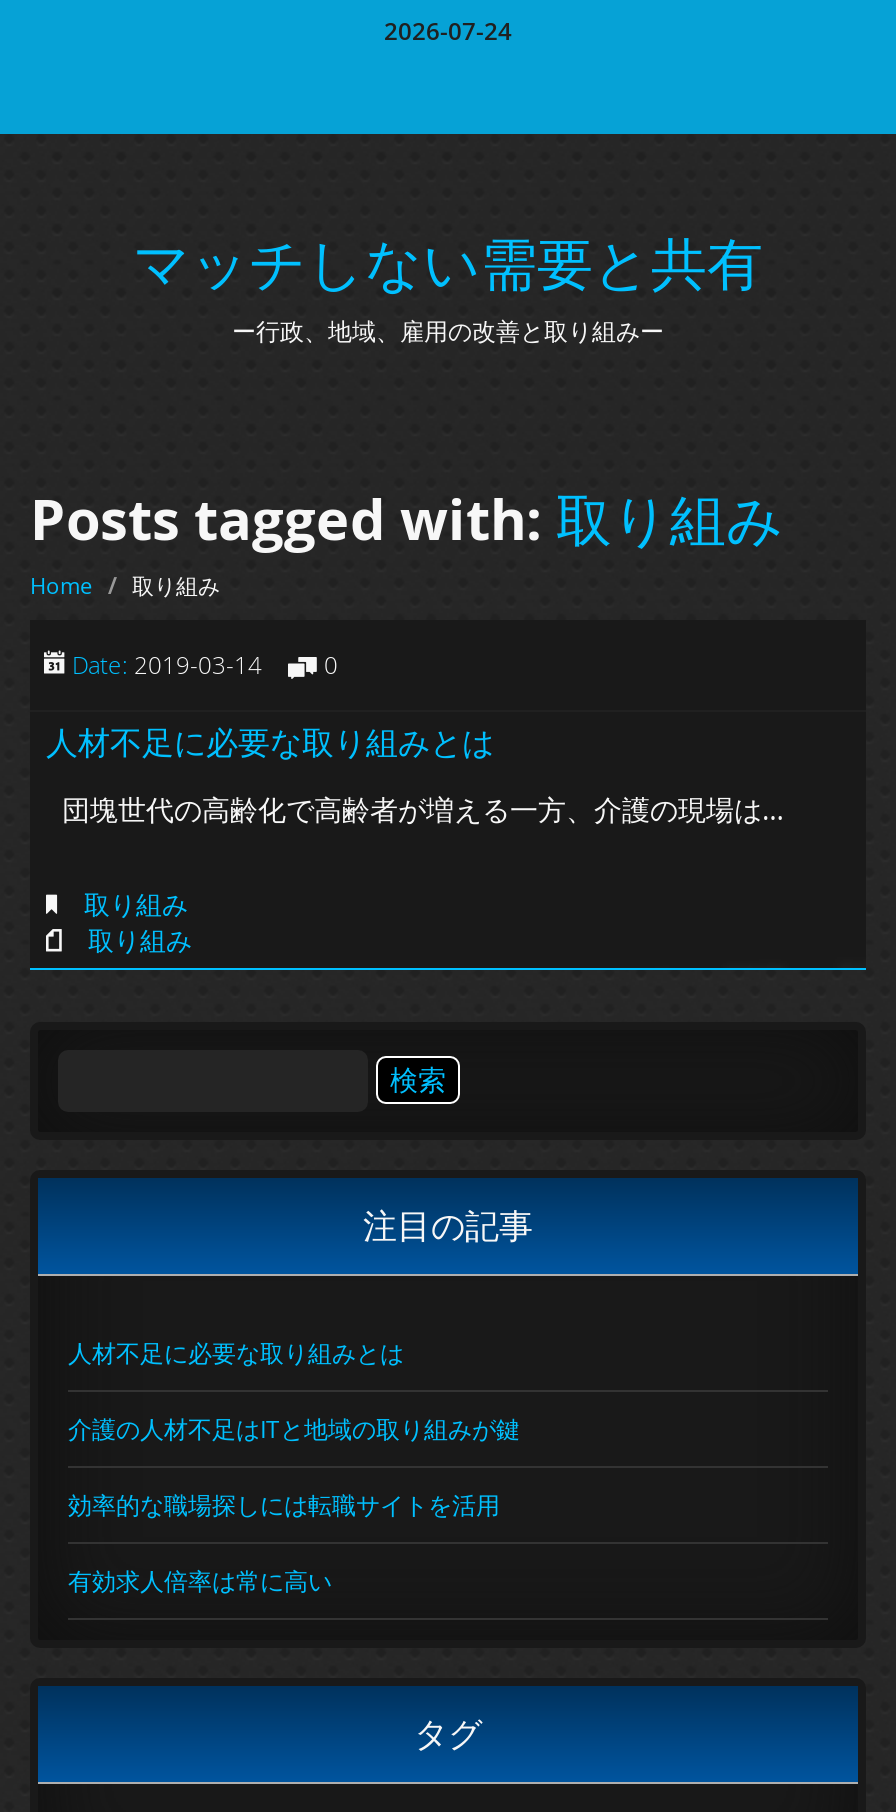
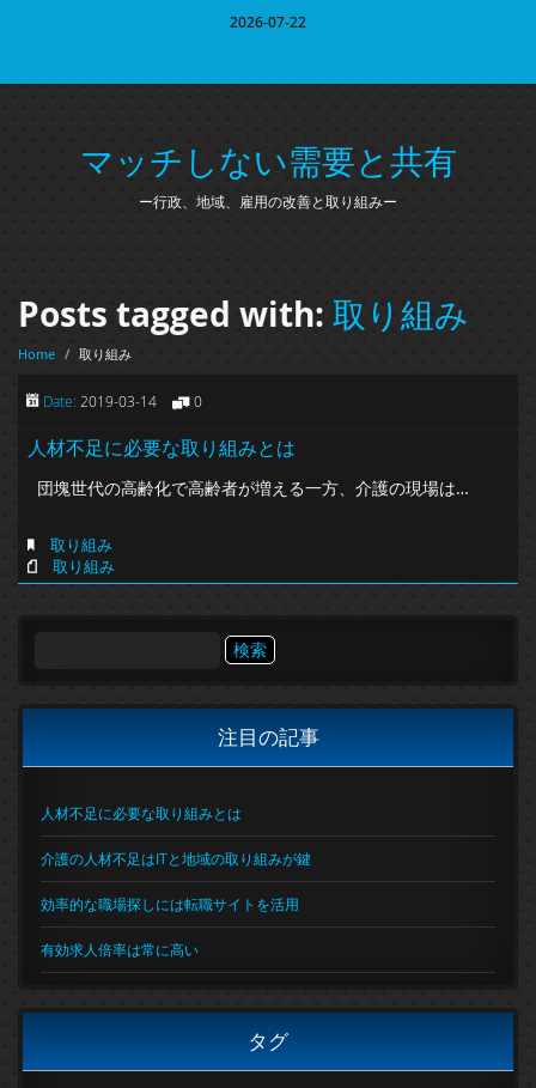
- 2026-07-24
+ 2026-07-22
